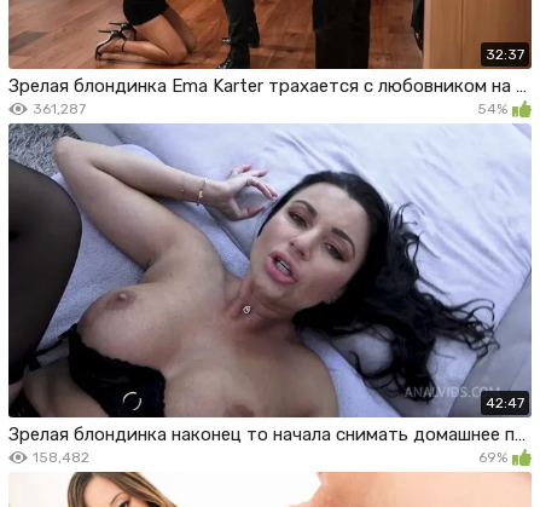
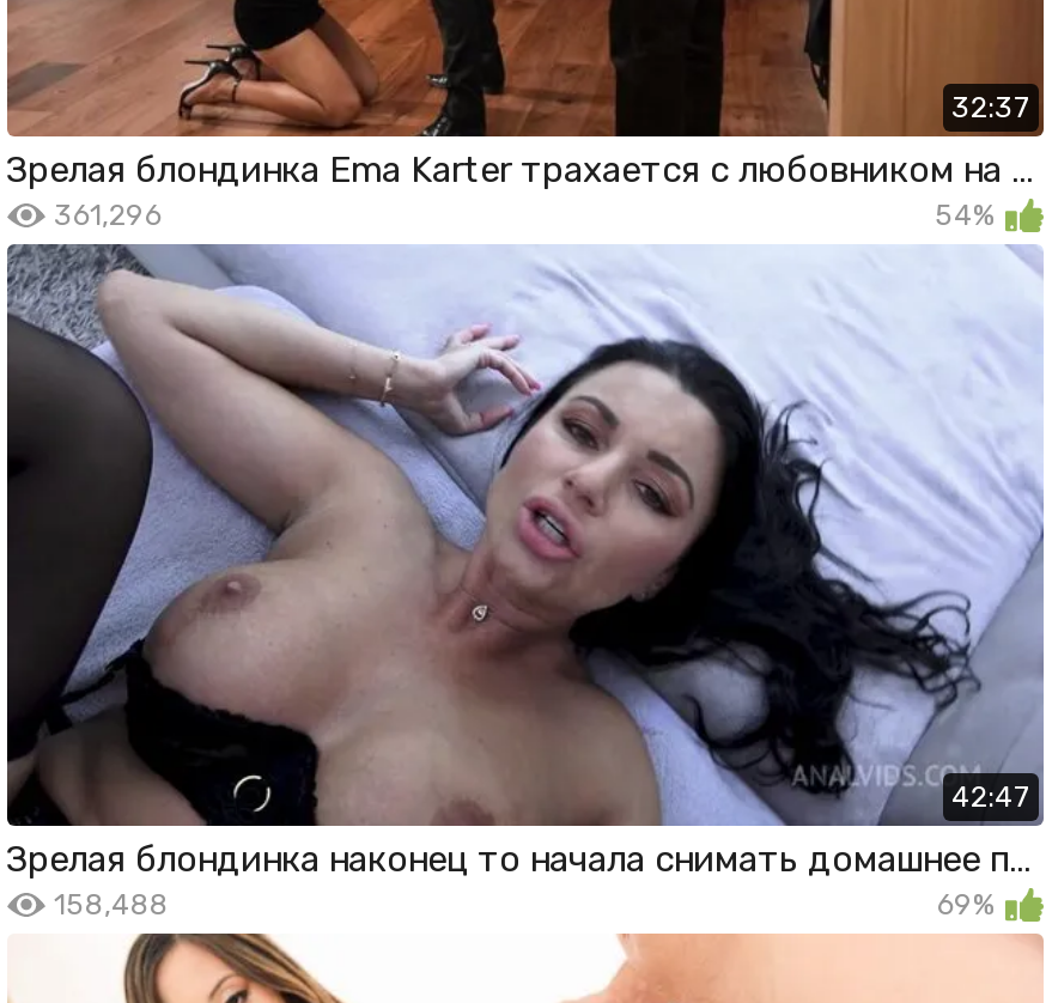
- 361,287
+ 361,296

- 158,482
+ 158,488
